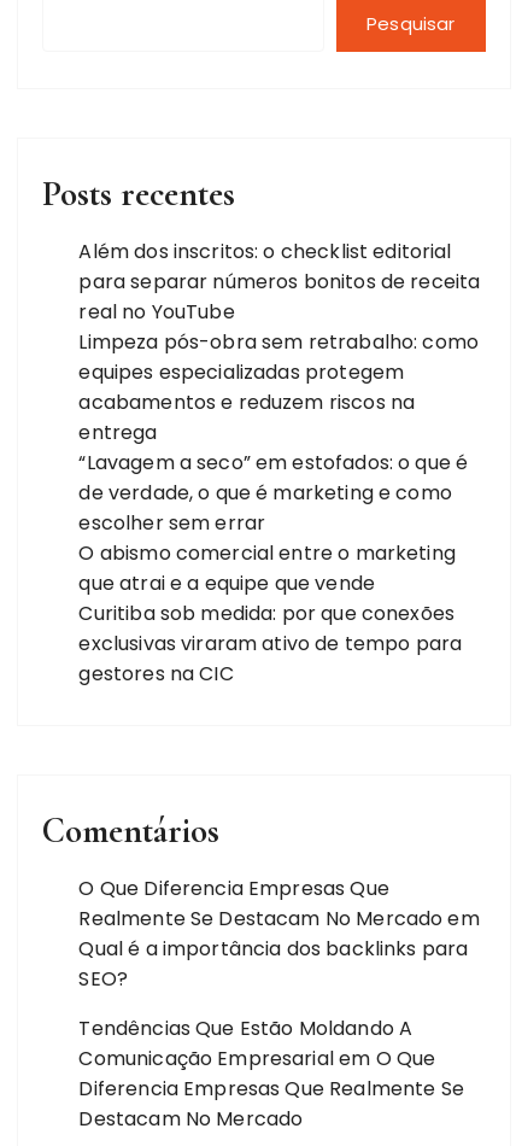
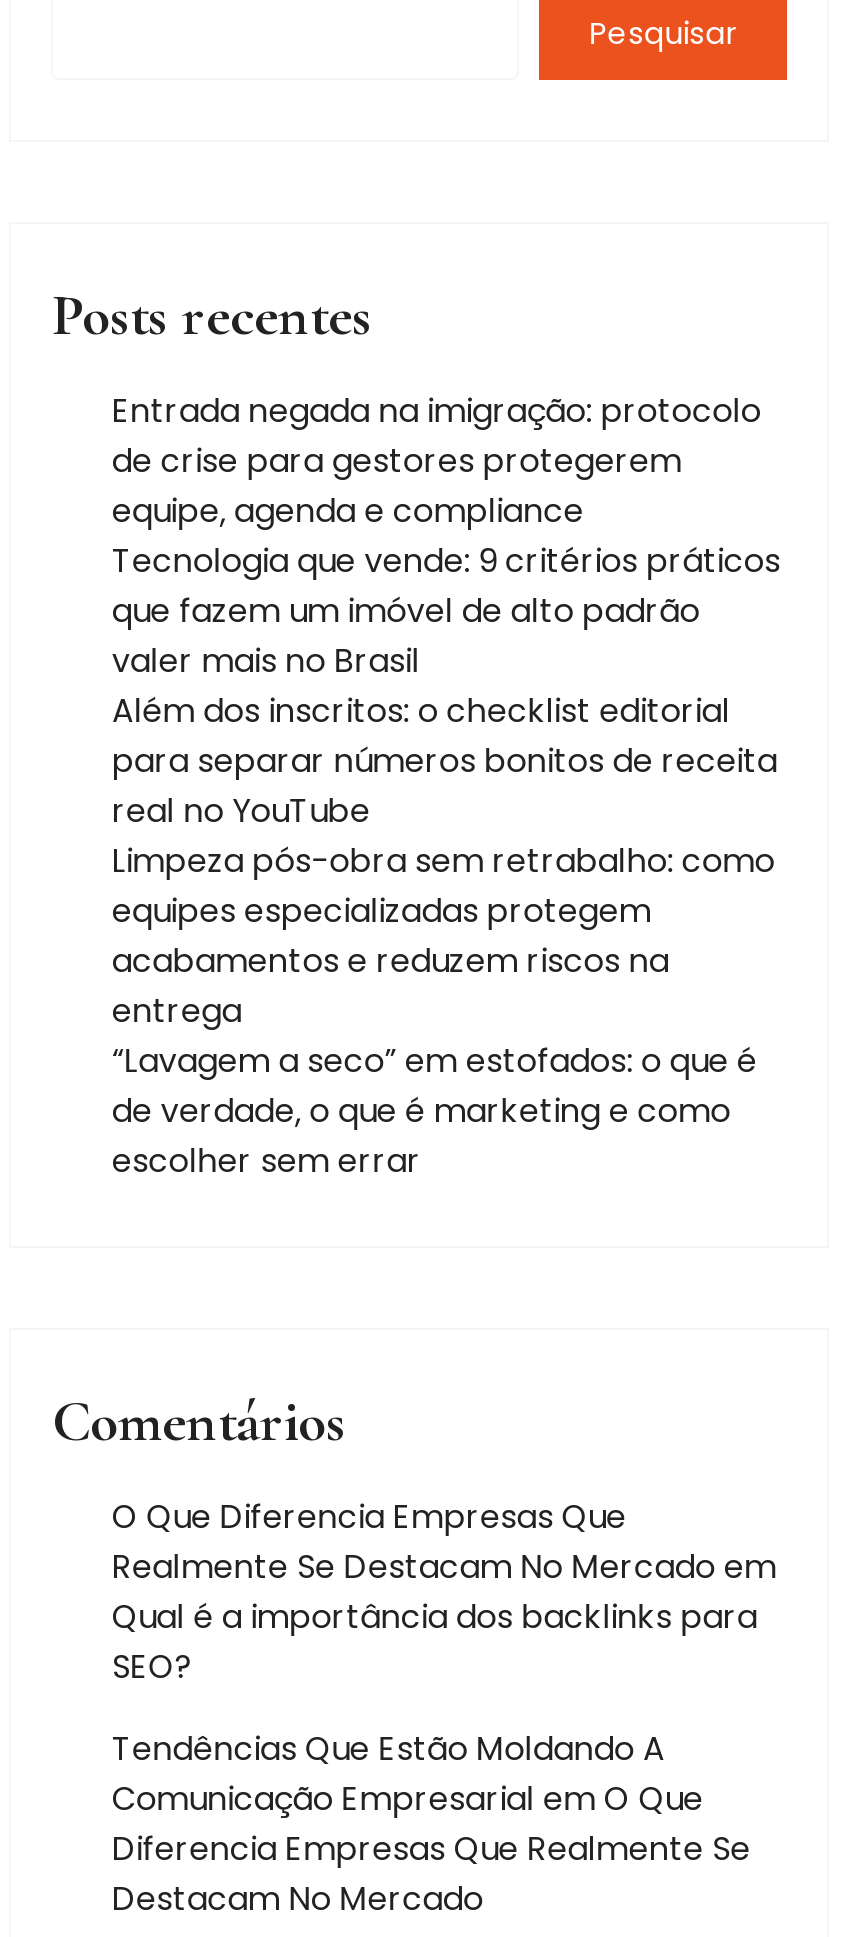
+ Entrada negada na imigração: protocolo
+ de crise para gestores protegerem
+ equipe, agenda e compliance
+ Tecnologia que vende: 9 critérios práticos
+ que fazem um imóvel de alto padrão
+ valer mais no Brasil

moved down: Além dos inscritos: o checklist editorial | para separar números bonitos de receita | real no YouTube | ... | de verdade, o que é marketing e como | escolher sem errar

- O abismo comercial entre o marketing
- que atrai e a equipe que vende
- Curitiba sob medida: por que conexões
- exclusivas viraram ativo de tempo para
- gestores na CIC
